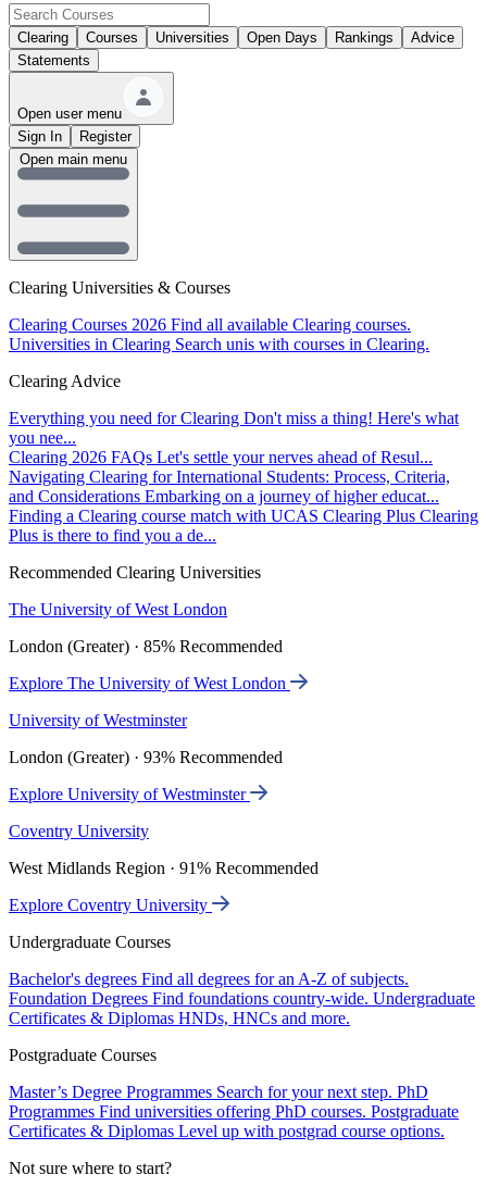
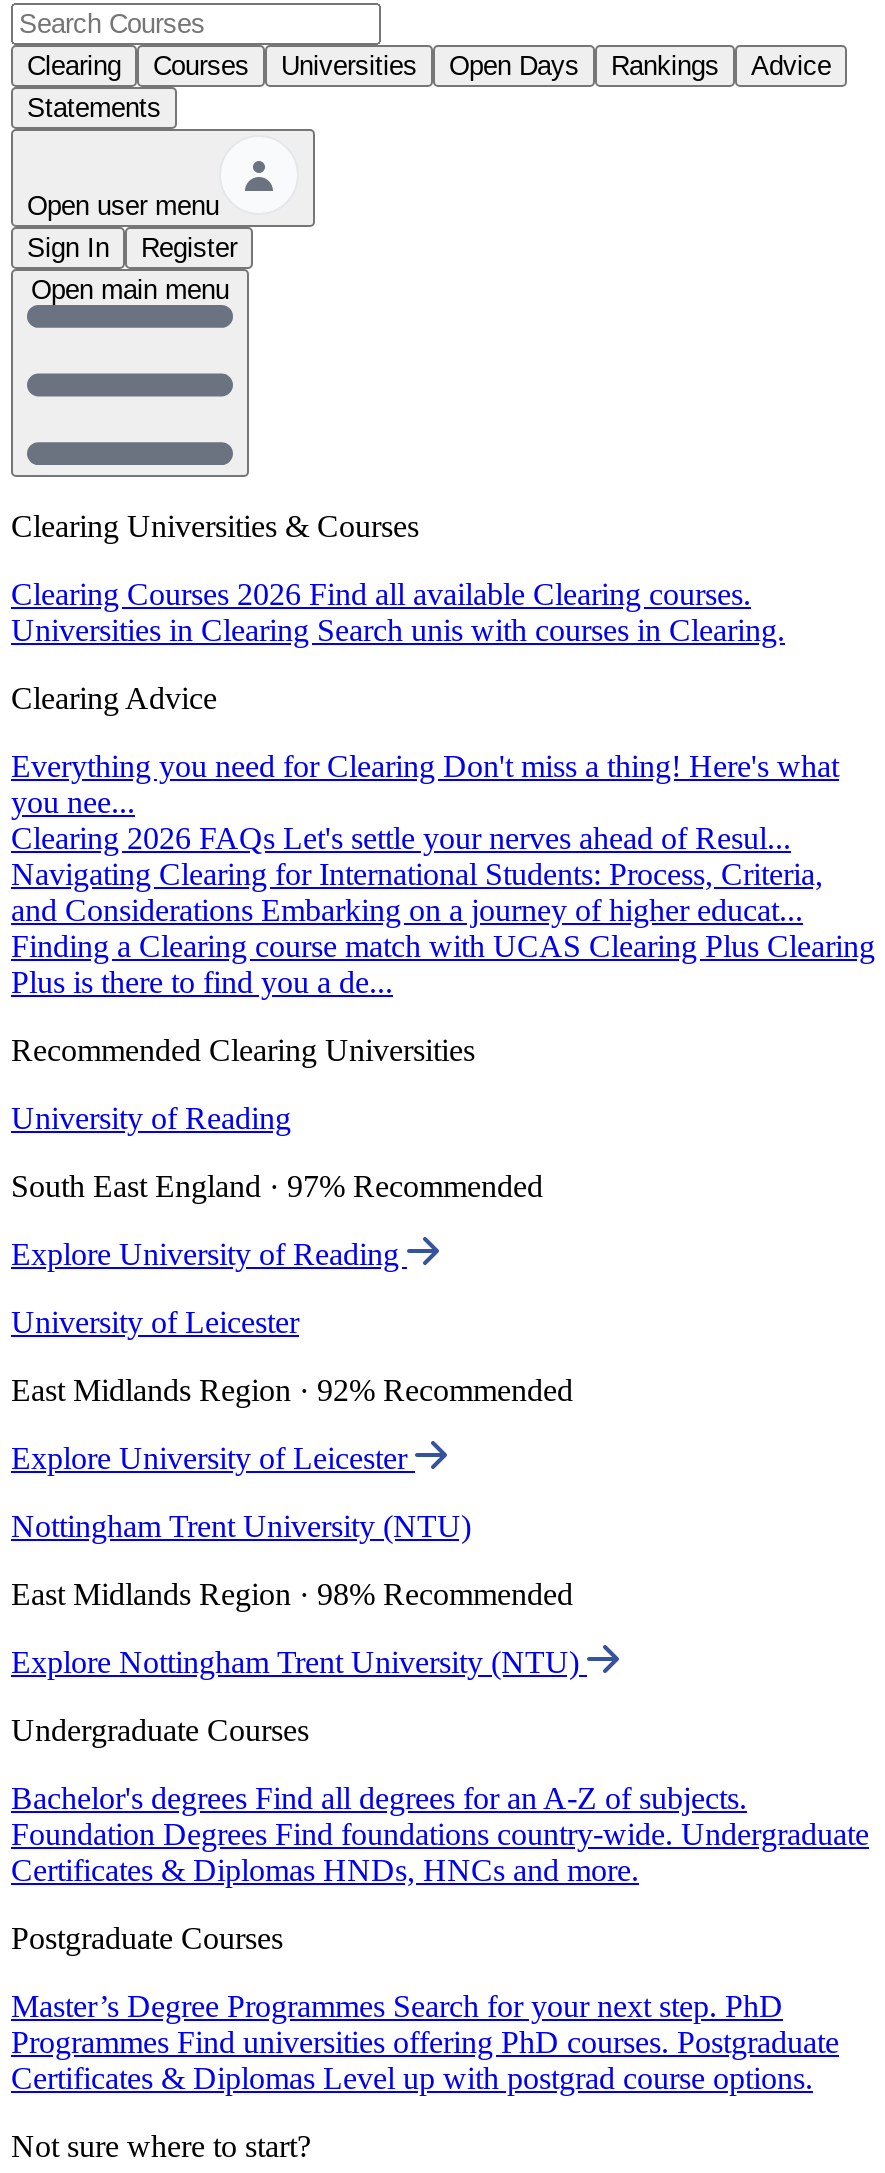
- The University of West London
+ University of Reading

- London (Greater) · 85% Recommended
+ South East England · 97% Recommended

- Explore The University of West London
+ Explore University of Reading

- University of Westminster
+ University of Leicester

- London (Greater) · 93% Recommended
+ East Midlands Region · 92% Recommended

- Explore University of Westminster
+ Explore University of Leicester

- Coventry University
+ Nottingham Trent University (NTU)

- West Midlands Region · 91% Recommended
+ East Midlands Region · 98% Recommended

- Explore Coventry University
+ Explore Nottingham Trent University (NTU)
